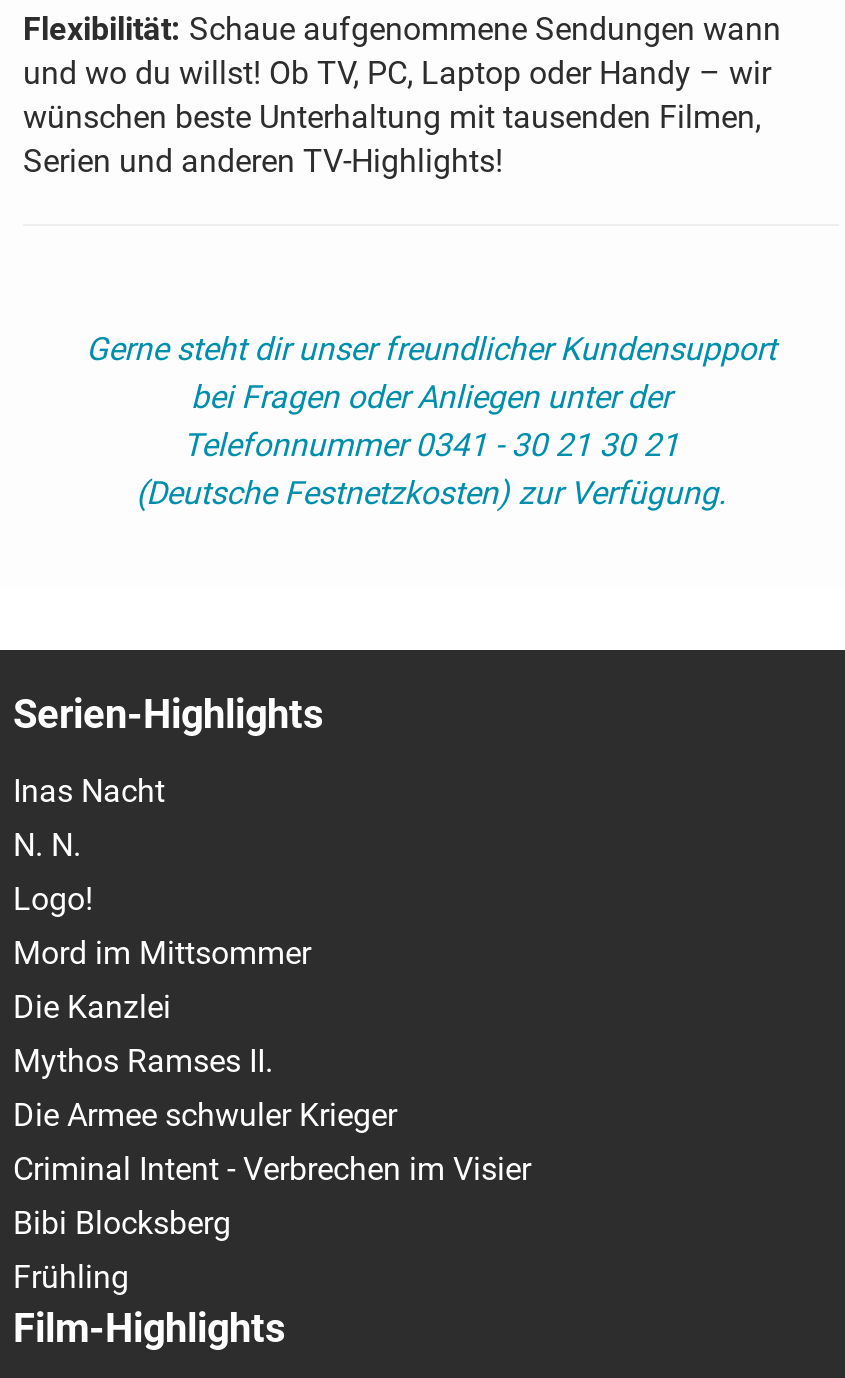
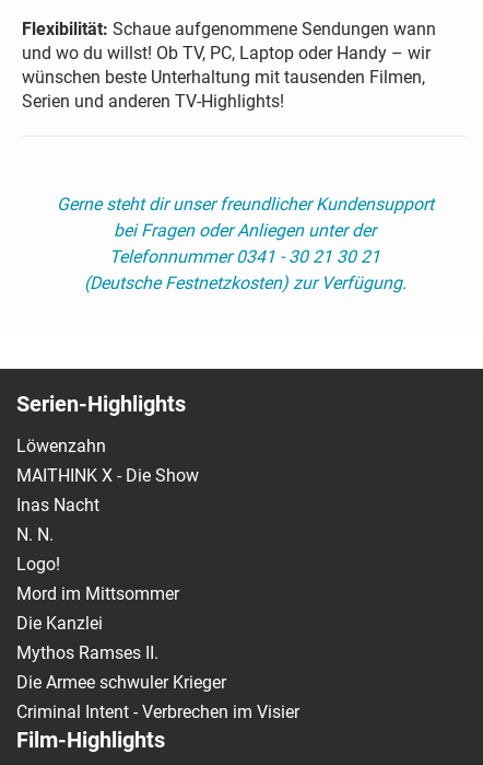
+ Löwenzahn
+ MAITHINK X - Die Show

moved down: Inas Nacht | N. N. | Logo! | Mord im Mittsommer | Die Kanzlei | Mythos Ramses II. | Die Armee schwuler Krieger | Criminal Intent - Verbrechen im Visier

- Bibi Blocksberg
- Frühling
